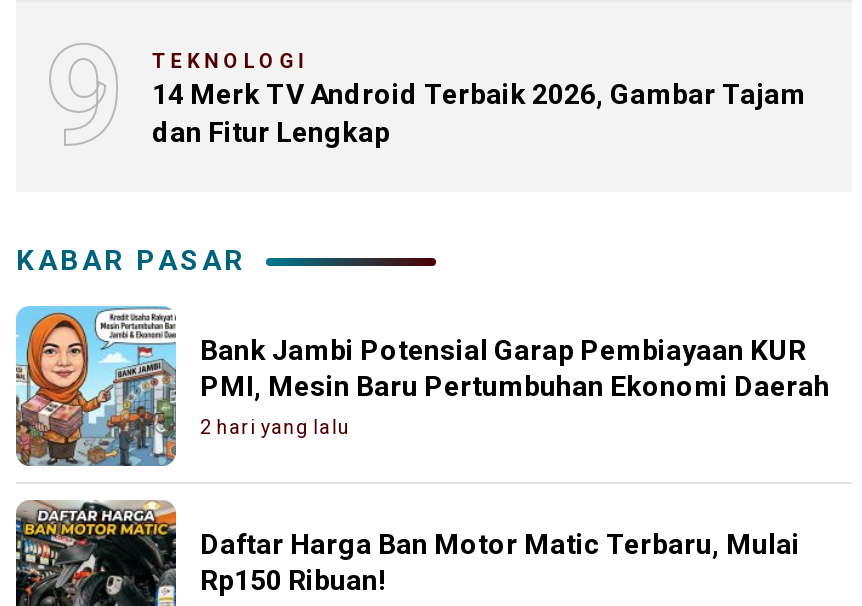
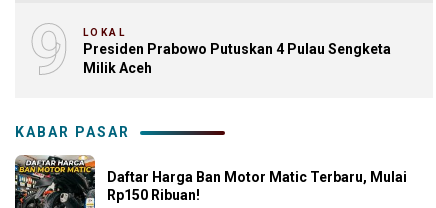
- TEKNOLOGI
- 14 Merk TV Android Terbaik 2026, Gambar Tajam
- dan Fitur Lengkap
+ LOKAL
+ Presiden Prabowo Putuskan 4 Pulau Sengketa
+ Milik Aceh

- [image]
- Bank Jambi Potensial Garap Pembiayaan KUR
- PMI, Mesin Baru Pertumbuhan Ekonomi Daerah
- 2 hari yang lalu
